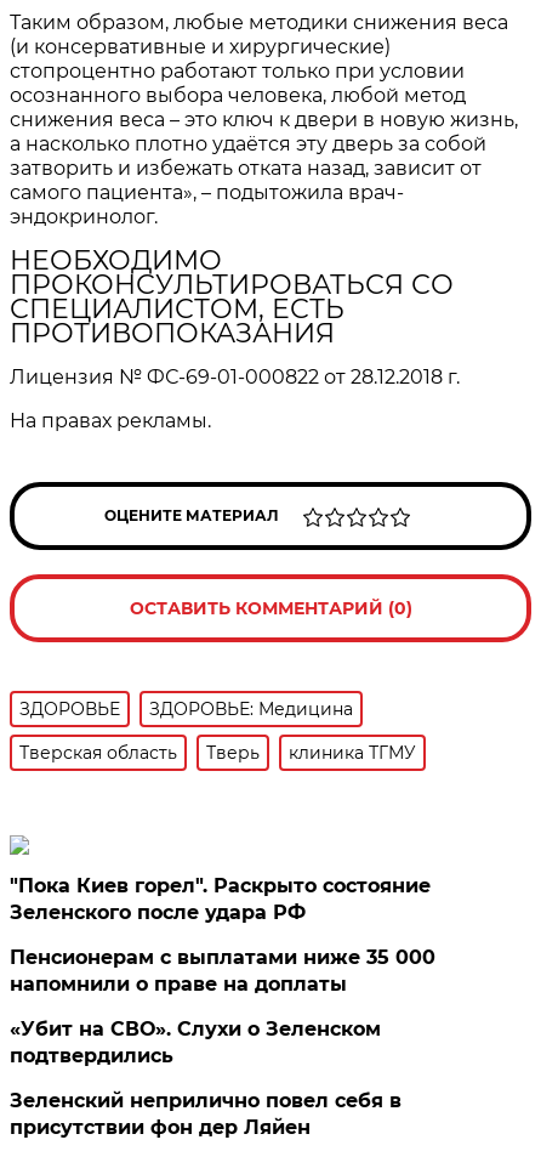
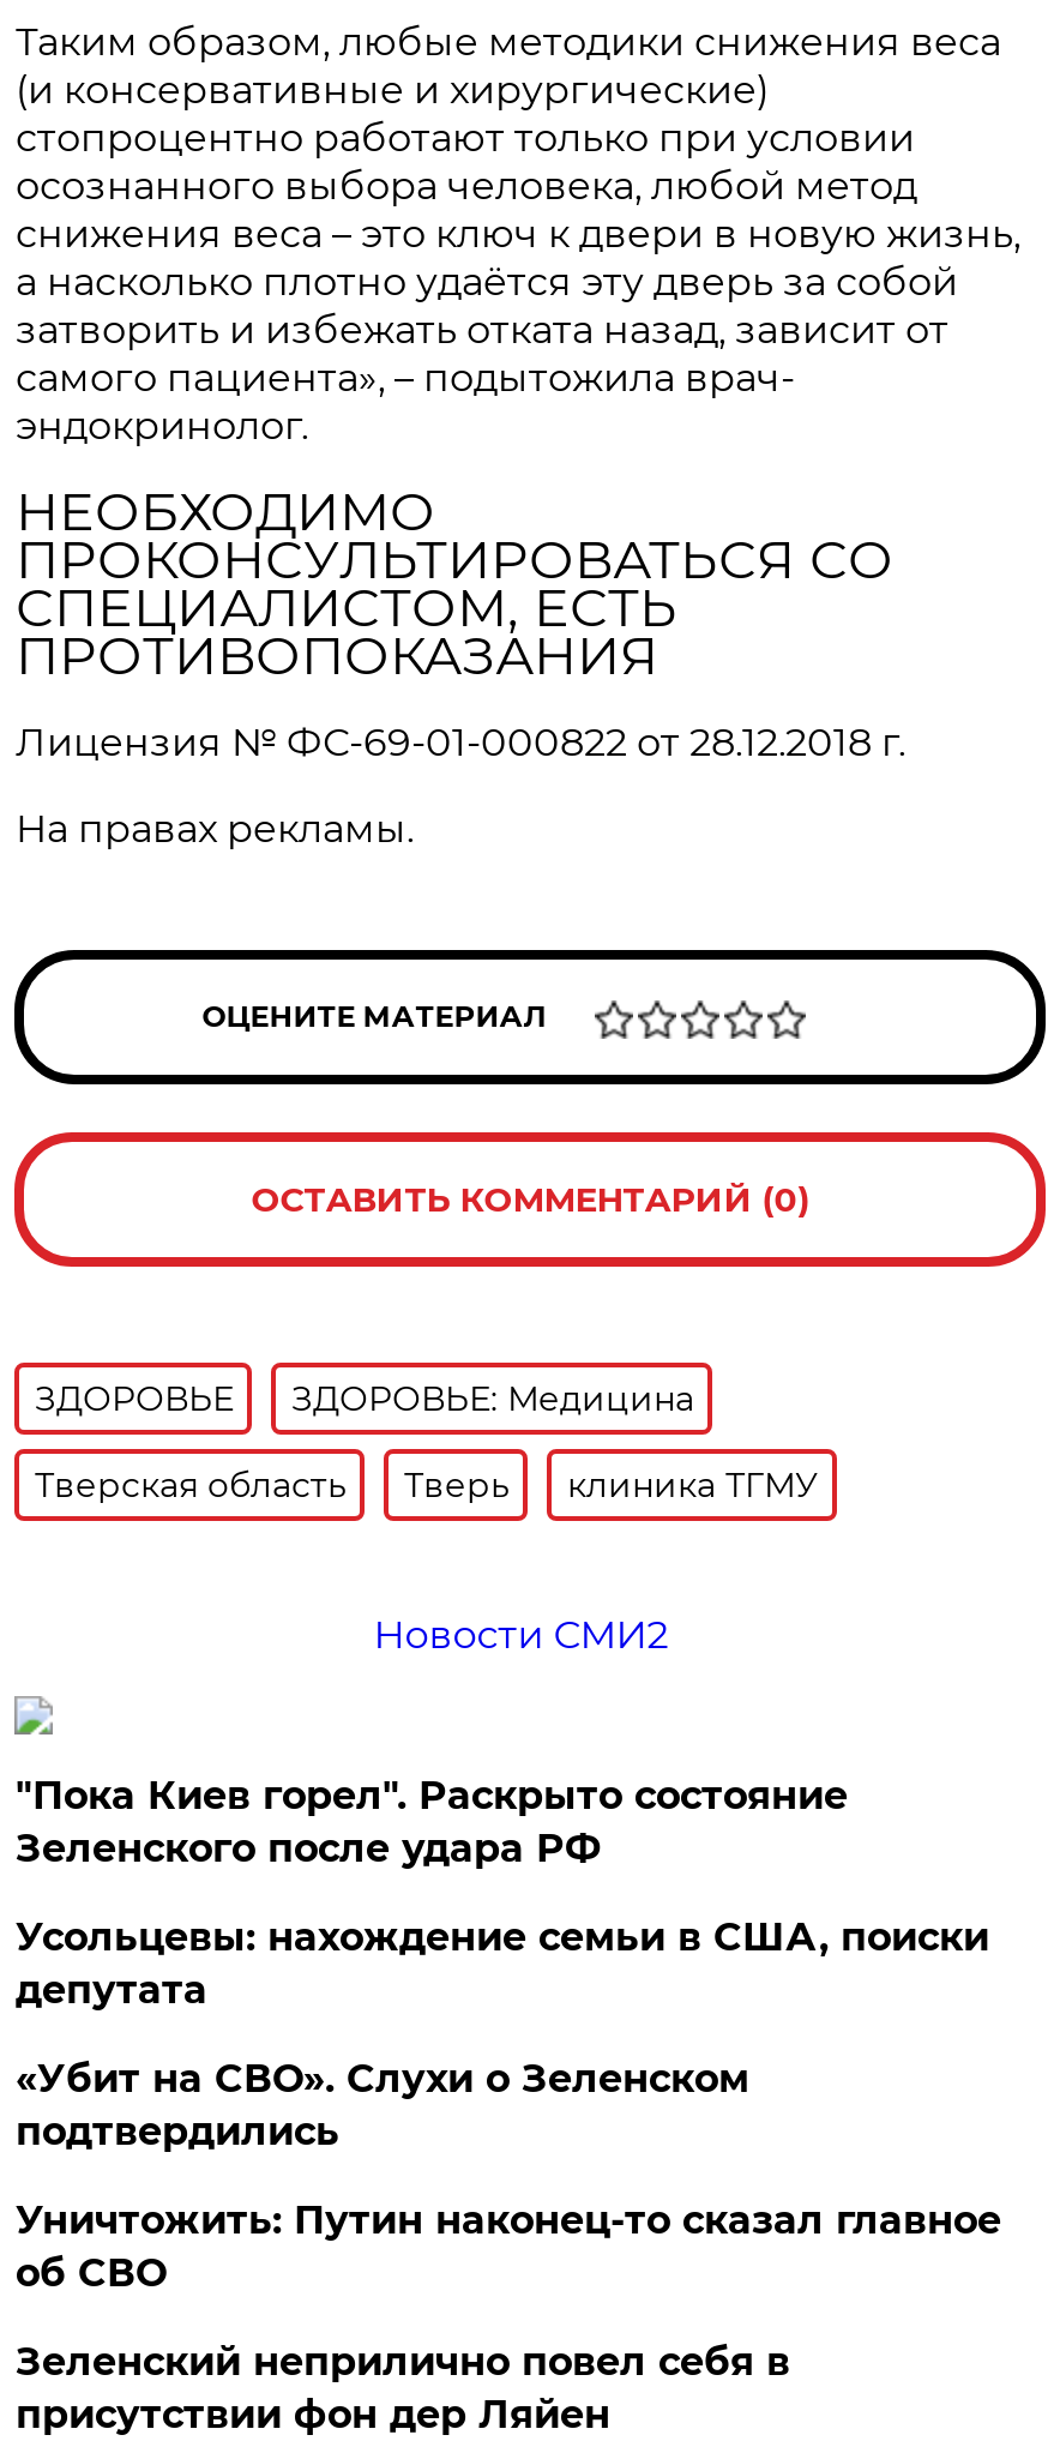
+ Новости СМИ2

- Пенсионерам с выплатами ниже 35 000
- напомнили о праве на доплаты
+ Усольцевы: нахождение семьи в США, поиски
+ депутата

+ Уничтожить: Путин наконец-то сказал главное
+ об СВО
